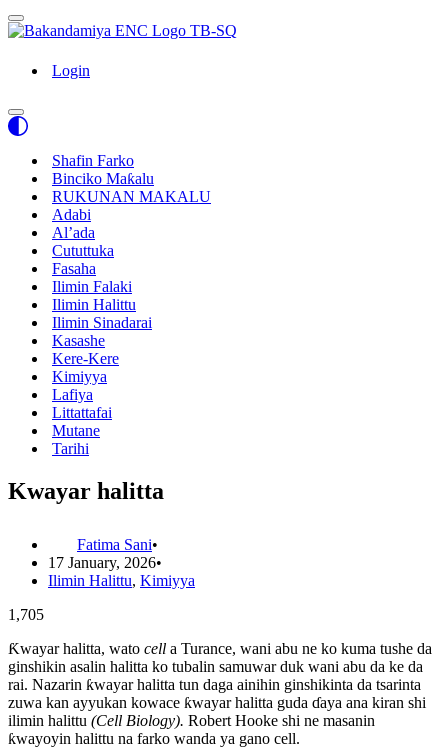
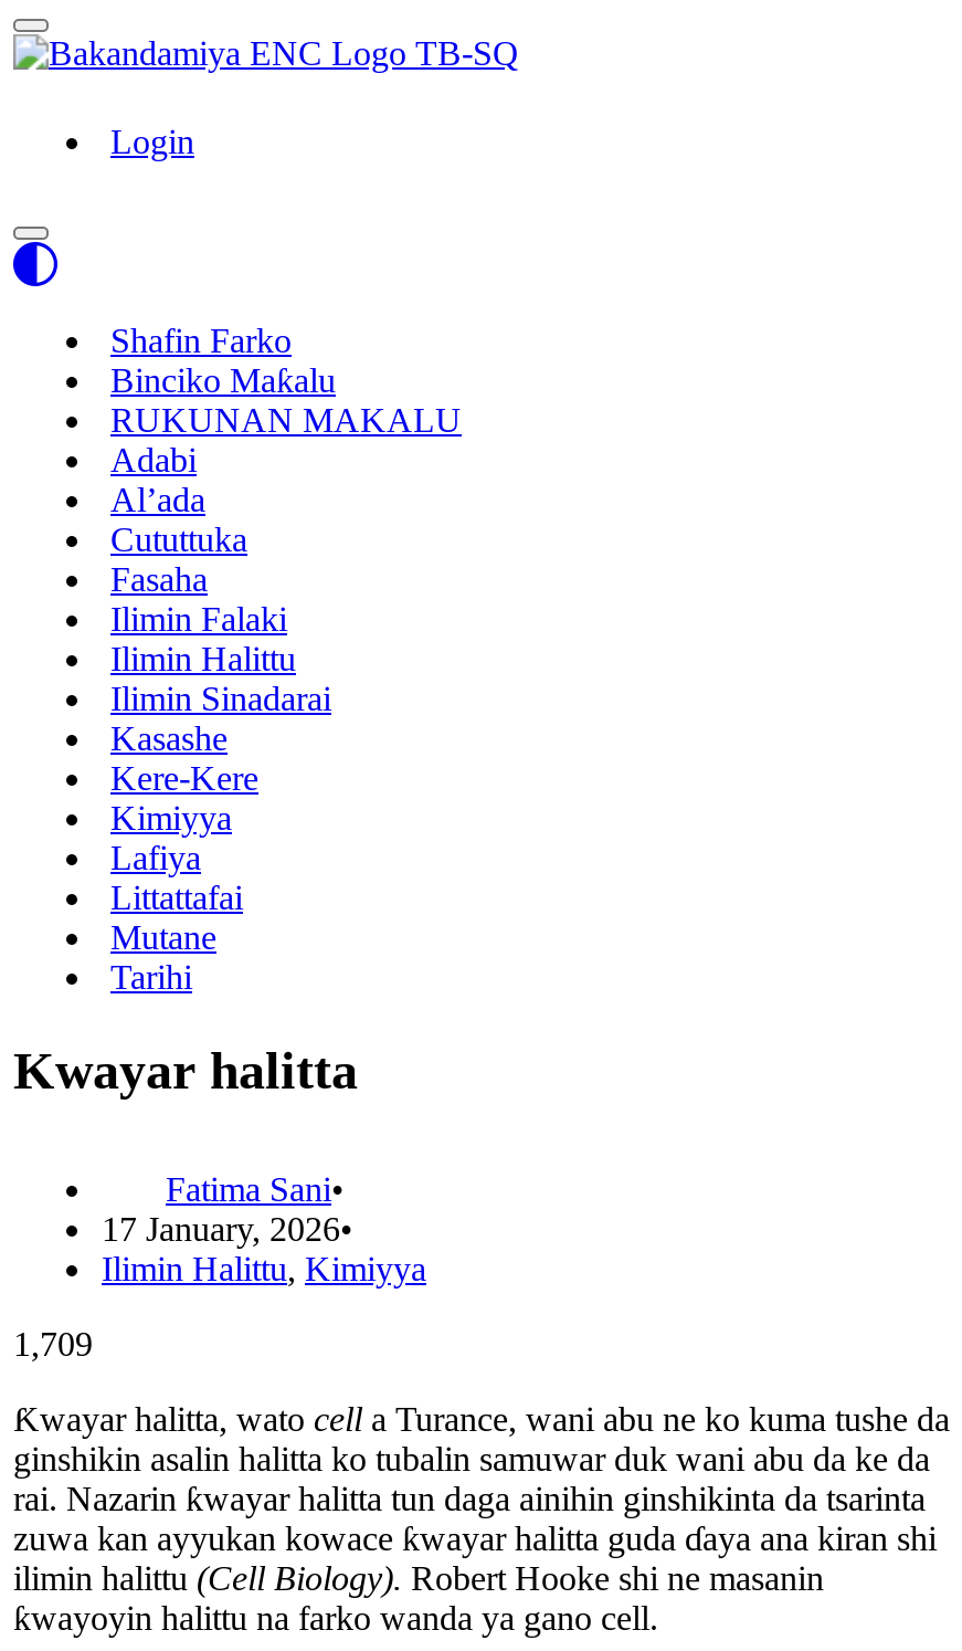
- 1,705
+ 1,709
